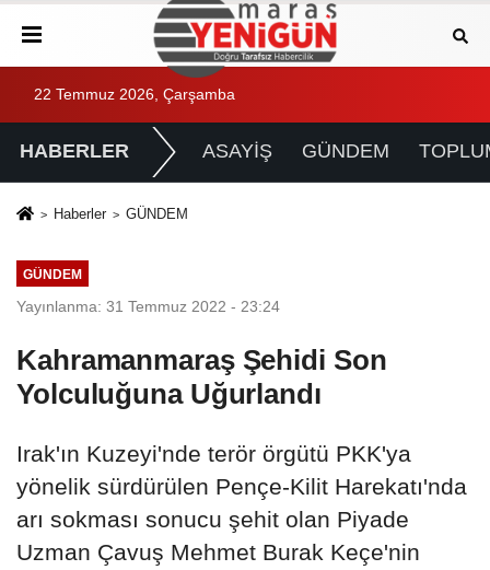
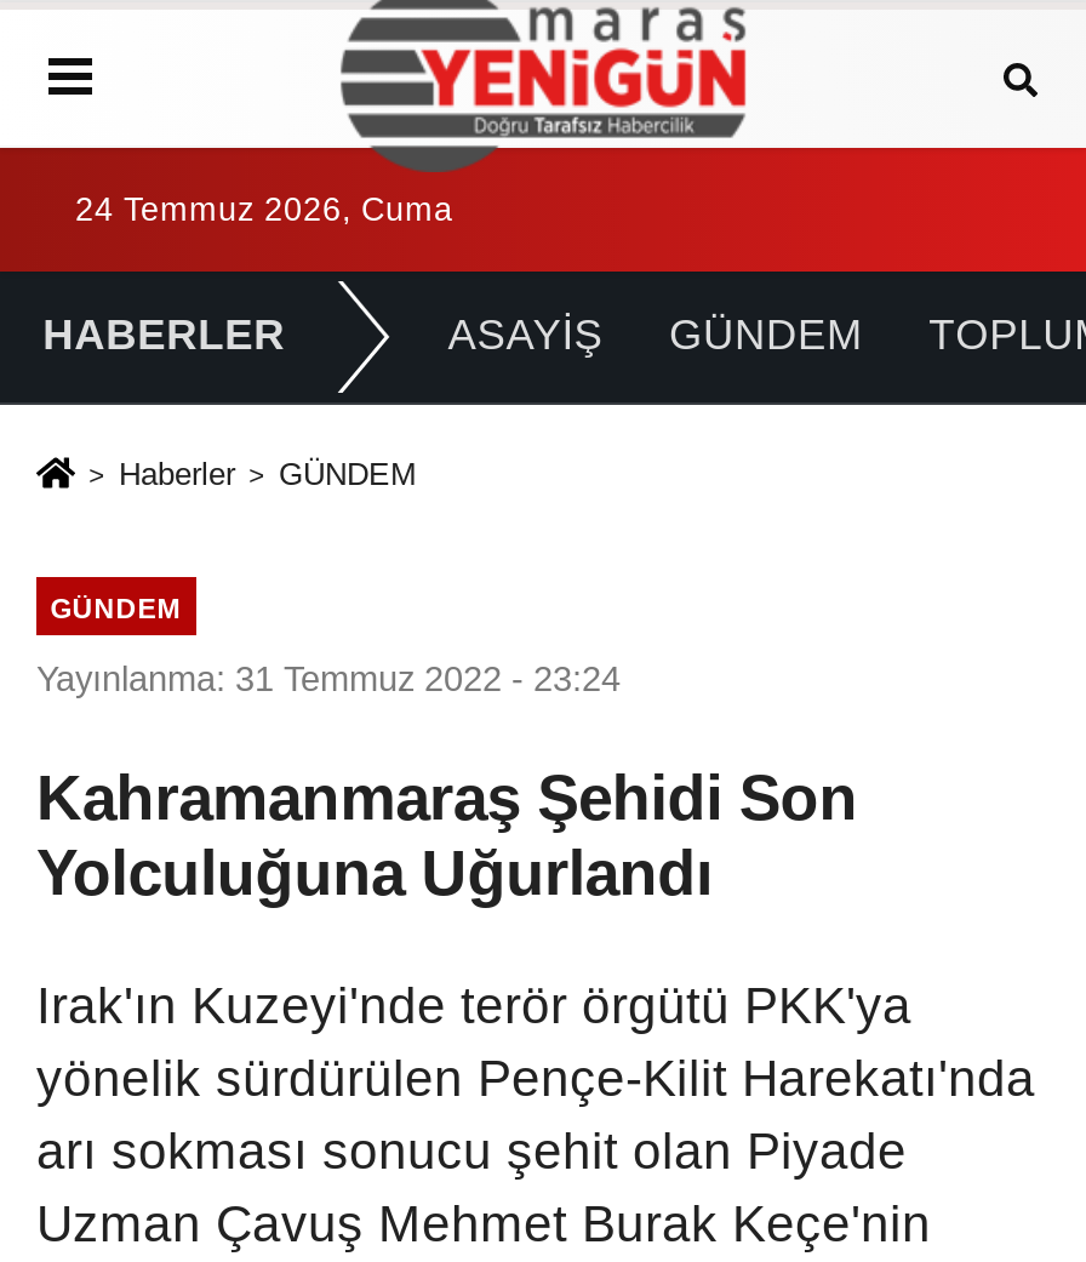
- 22 Temmuz 2026, Çarşamba
+ 24 Temmuz 2026, Cuma
